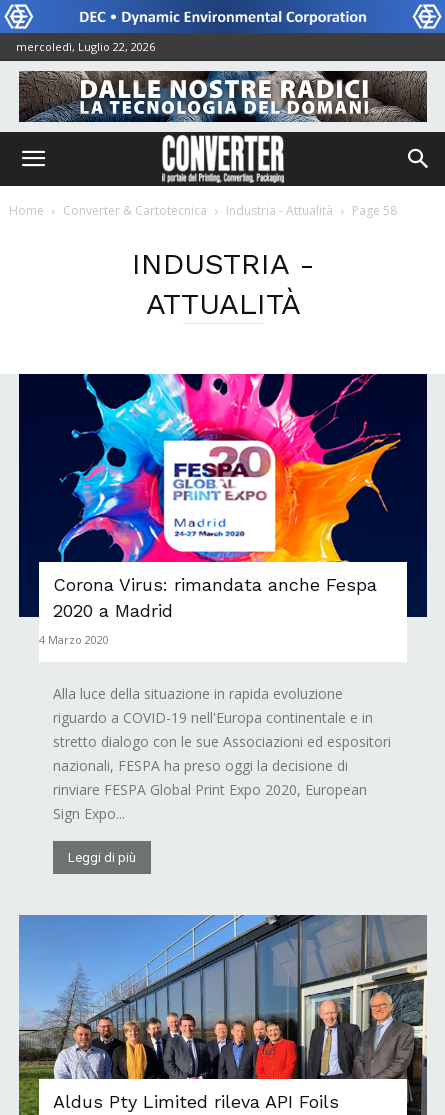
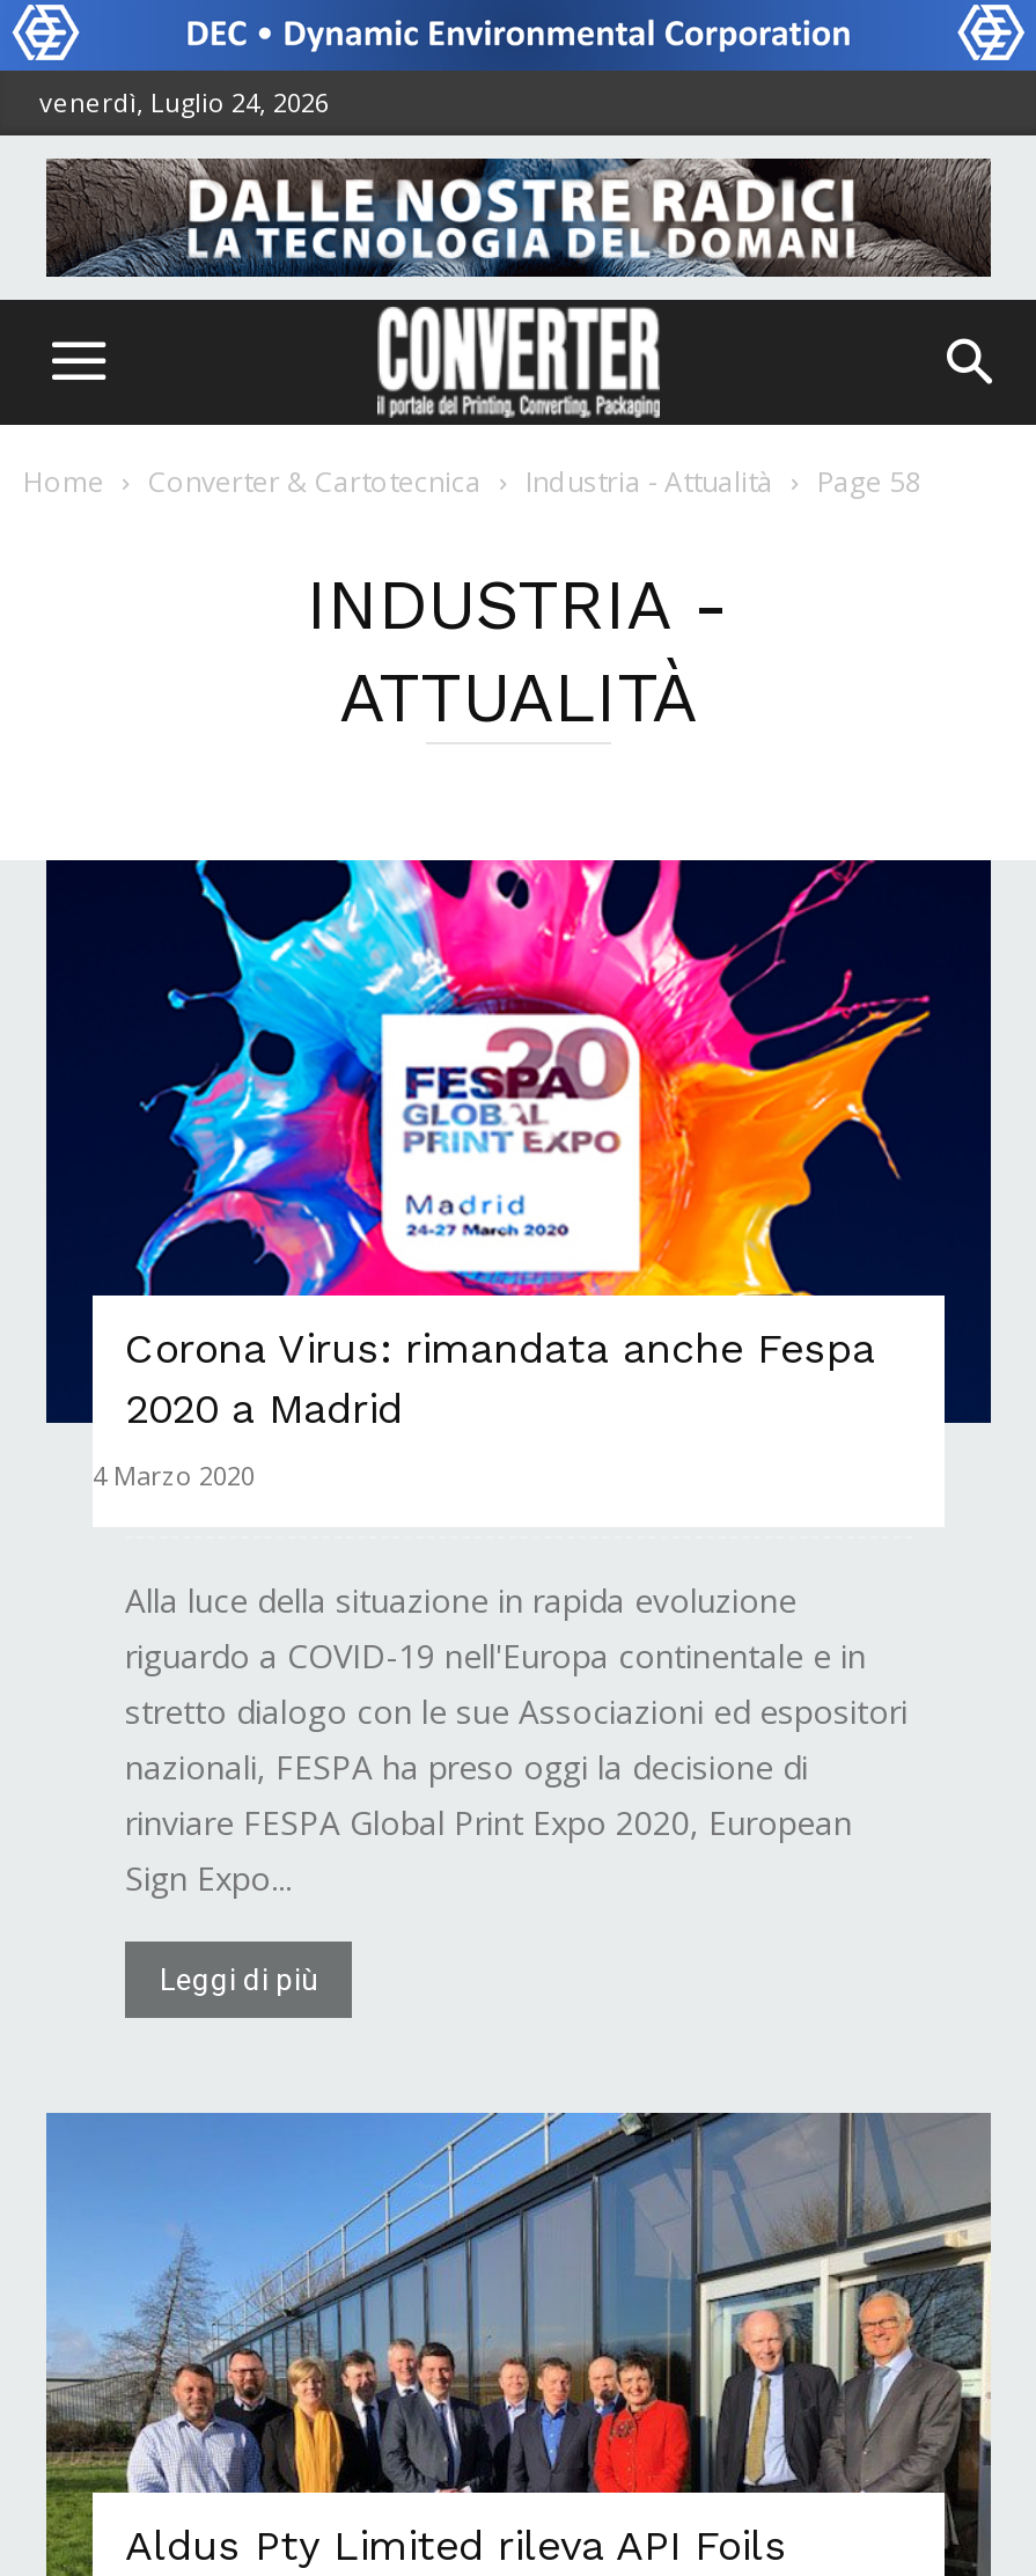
- mercoledì, Luglio 22, 2026
+ venerdì, Luglio 24, 2026
